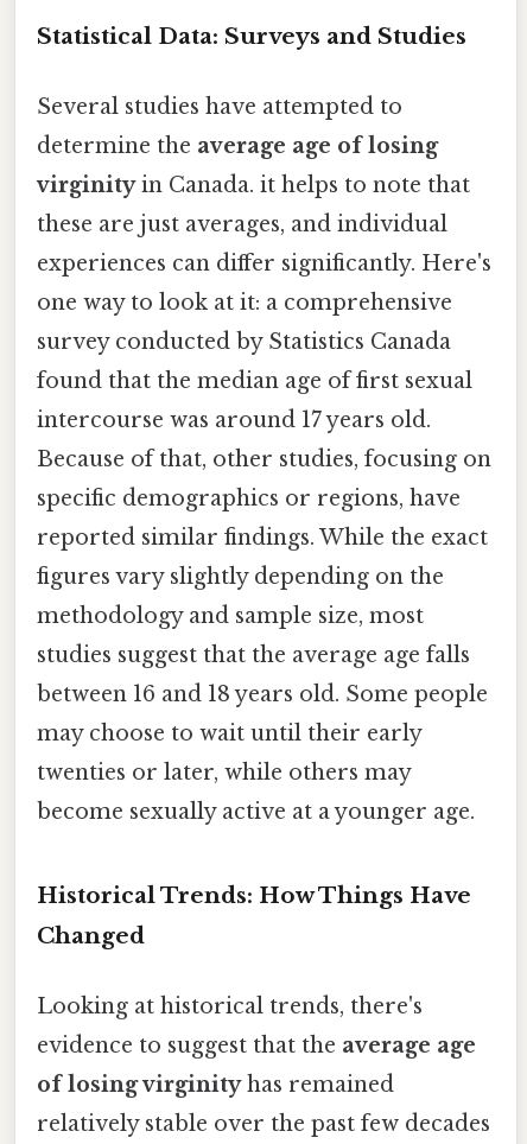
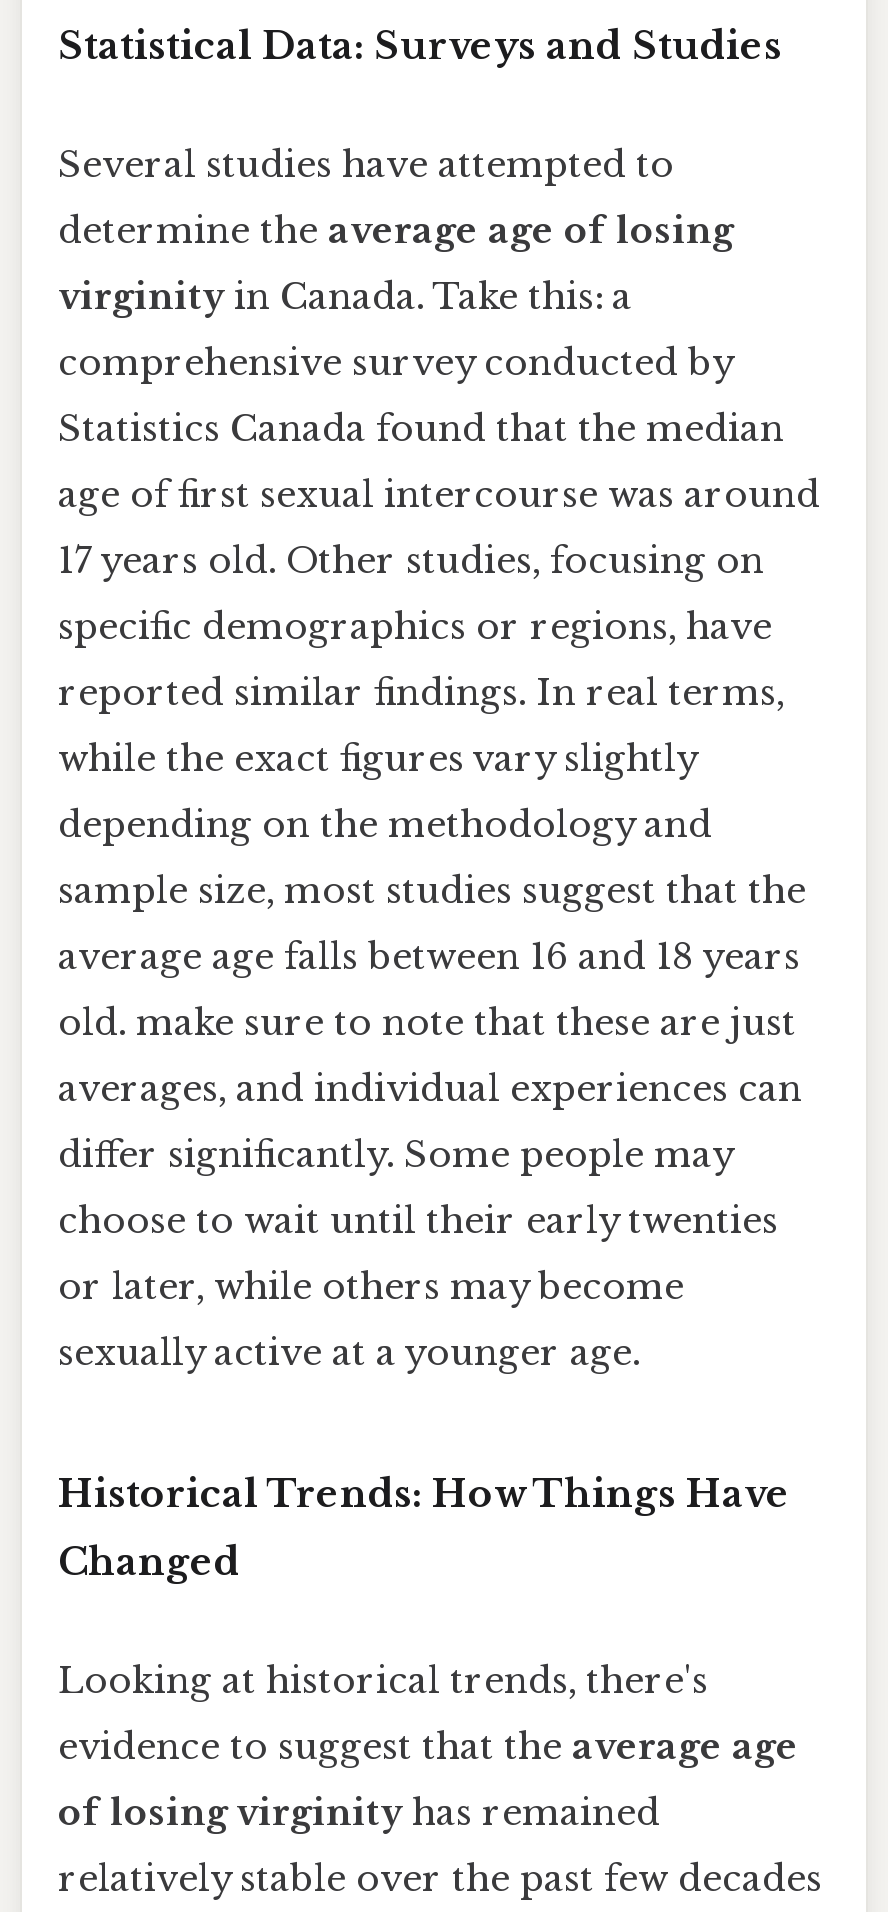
- virginity in Canada. it helps to note that
- these are just averages, and individual
- experiences can differ significantly. Here's
- one way to look at it: a comprehensive
- survey conducted by Statistics Canada
- found that the median age of first sexual
- intercourse was around 17 years old.
- Because of that, other studies, focusing on
+ virginity in Canada. Take this: a
+ comprehensive survey conducted by
+ Statistics Canada found that the median
+ age of first sexual intercourse was around
+ 17 years old. Other studies, focusing on

moved up: specific demographics or regions, have

- reported similar findings. While the exact
- figures vary slightly depending on the
- methodology and sample size, most
- studies suggest that the average age falls
- between 16 and 18 years old. Some people
- may choose to wait until their early
- twenties or later, while others may
- become sexually active at a younger age.
+ reported similar findings. In real terms,
+ while the exact figures vary slightly
+ depending on the methodology and
+ sample size, most studies suggest that the
+ average age falls between 16 and 18 years
+ old. make sure to note that these are just
+ averages, and individual experiences can
+ differ significantly. Some people may
+ choose to wait until their early twenties
+ or later, while others may become
+ sexually active at a younger age.
